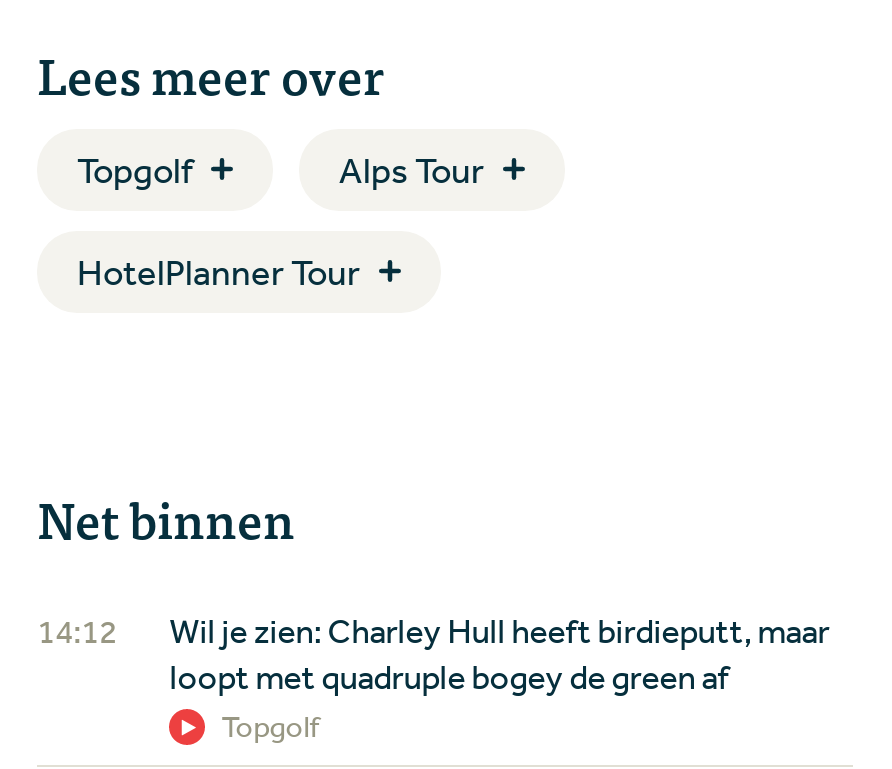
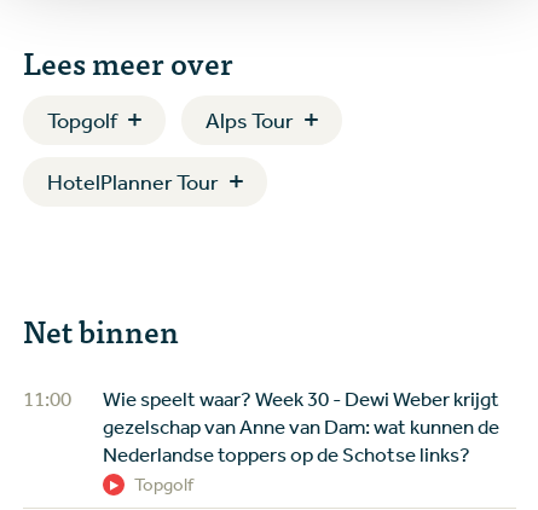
- 14:12
- Wil je zien: Charley Hull heeft birdieputt, maar
- loopt met quadruple bogey de green af
+ 11:00
+ Wie speelt waar? Week 30 - Dewi Weber krijgt
+ gezelschap van Anne van Dam: wat kunnen de
+ Nederlandse toppers op de Schotse links?
